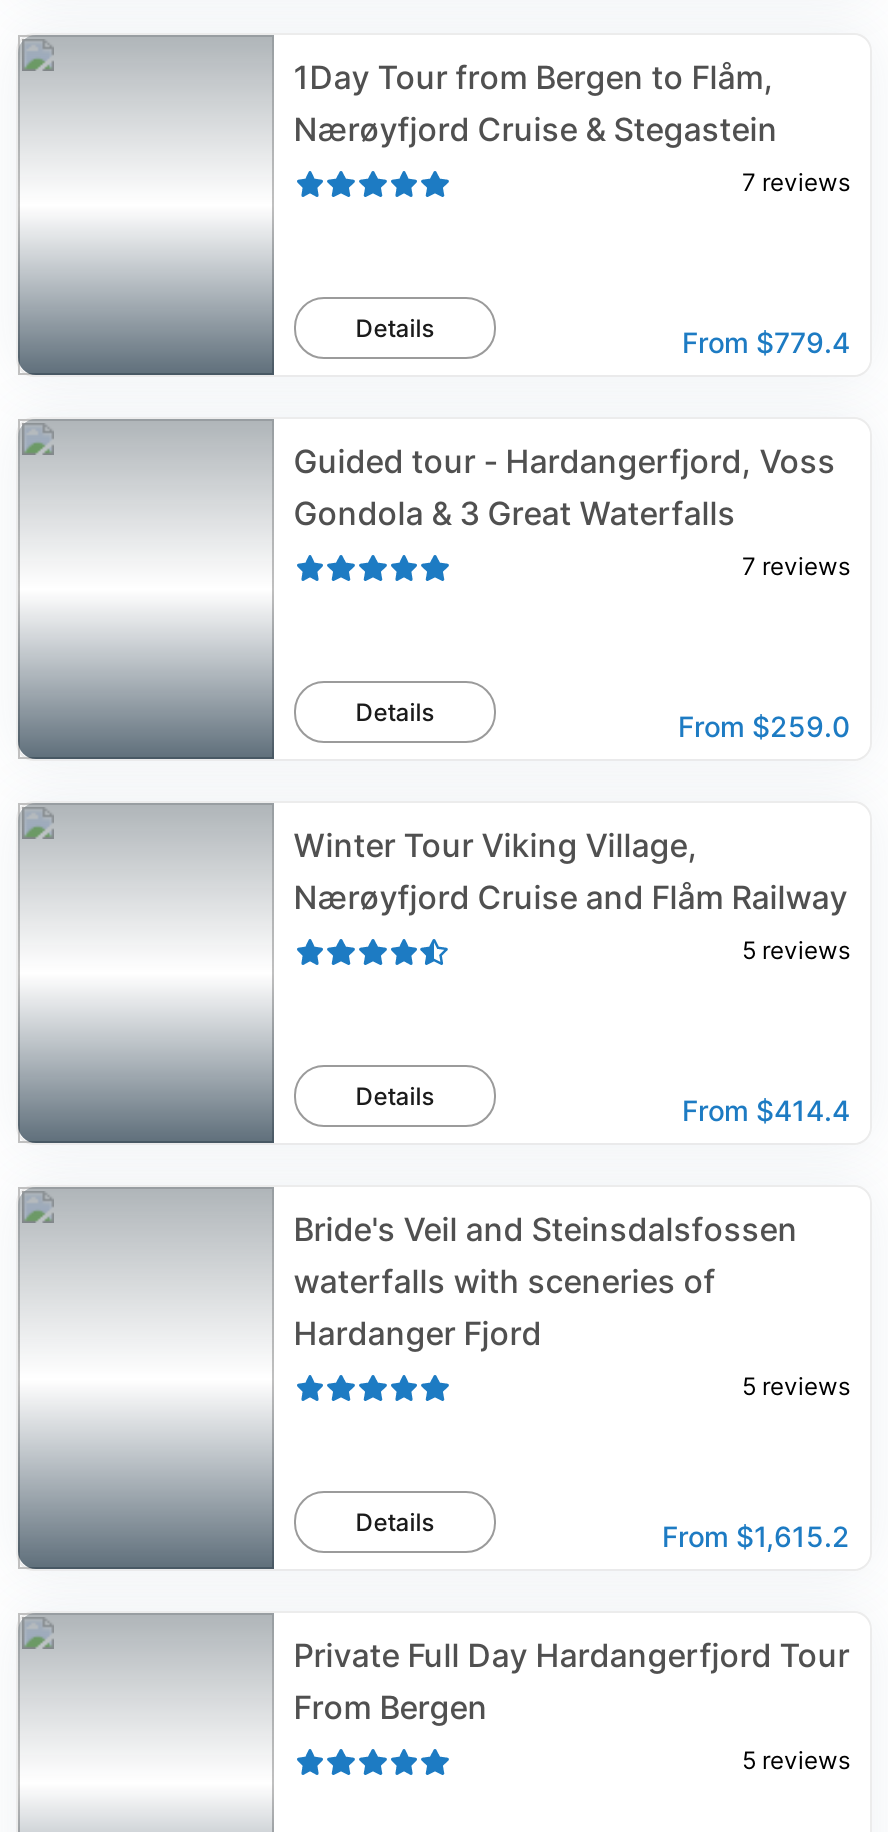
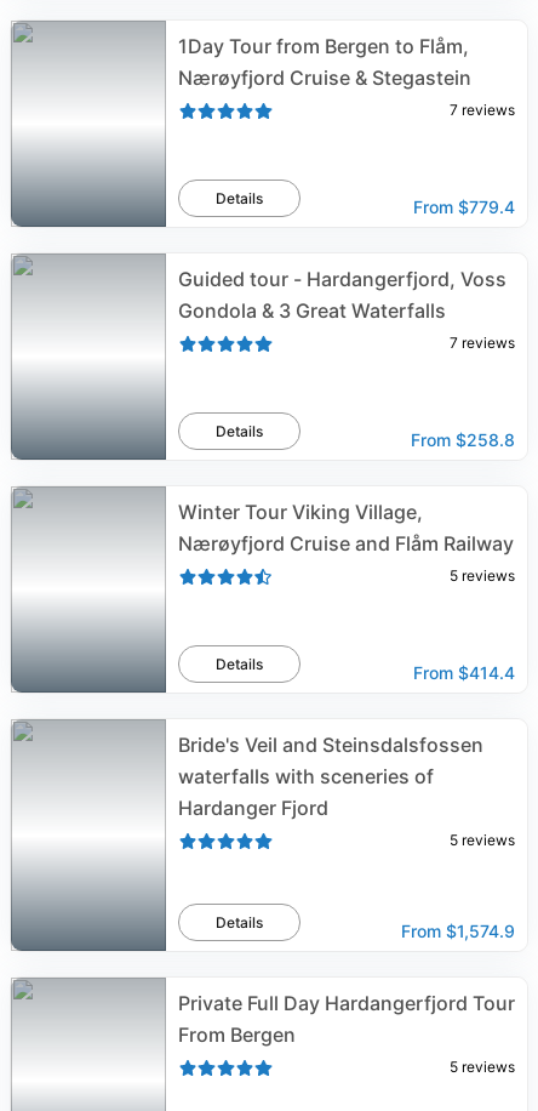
- From $259.0
+ From $258.8

- From $1,615.2
+ From $1,574.9
